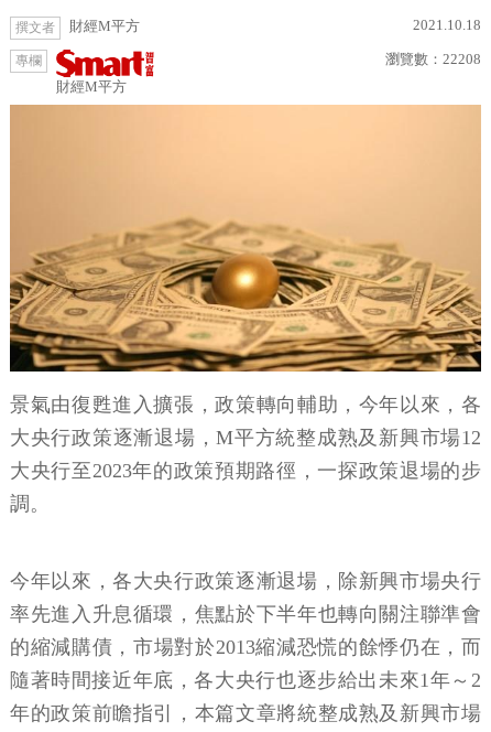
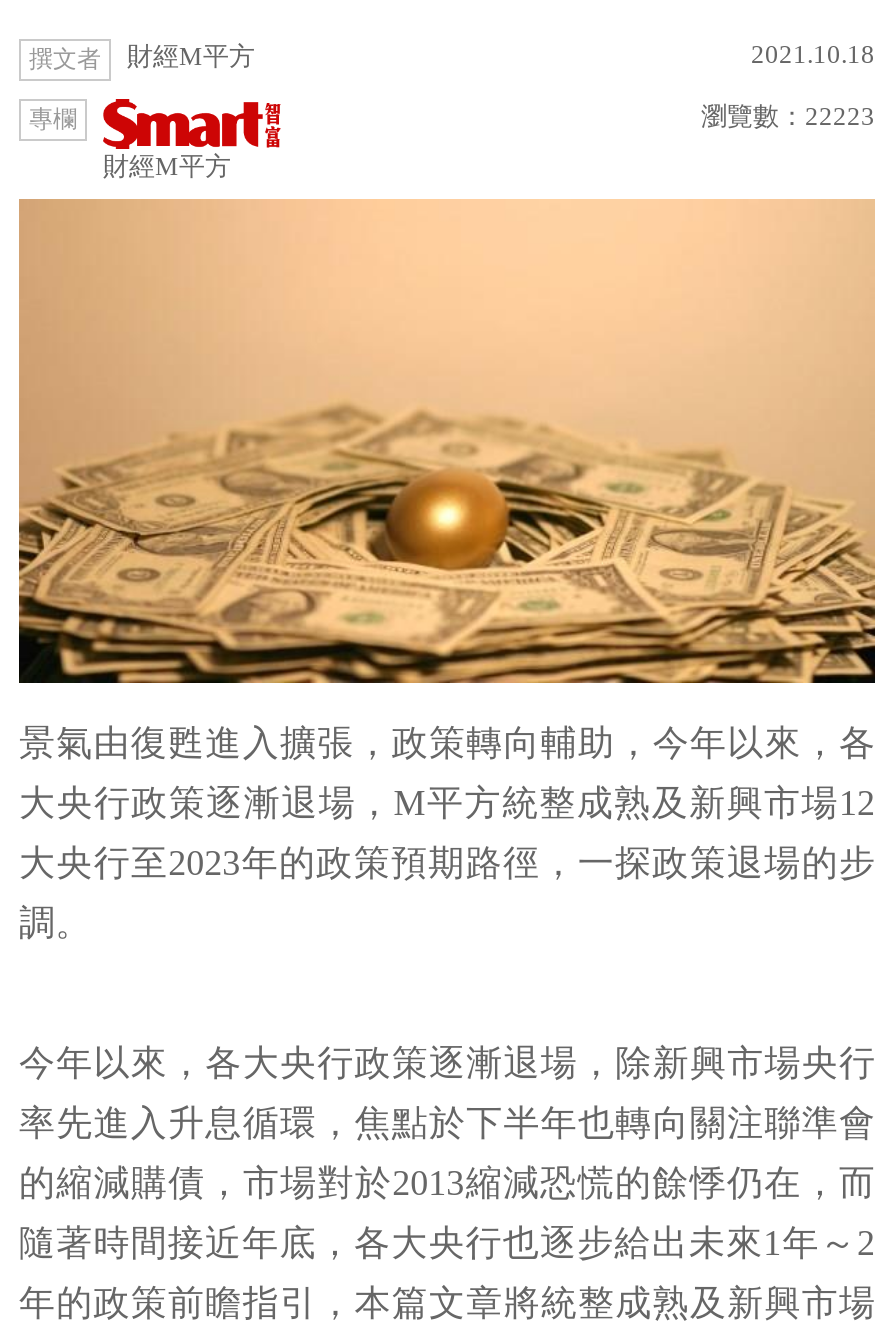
- 瀏覽數：22208
+ 瀏覽數：22223
